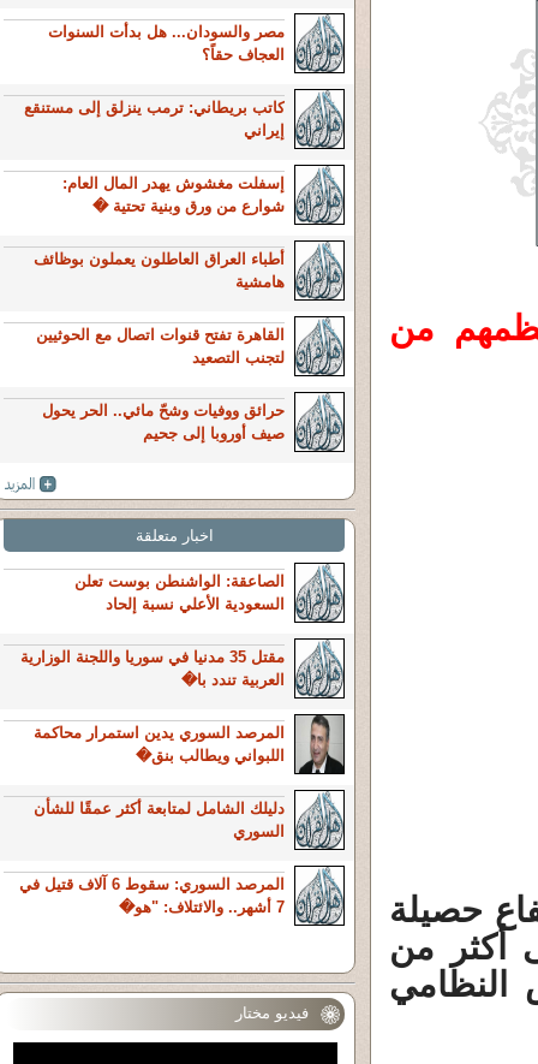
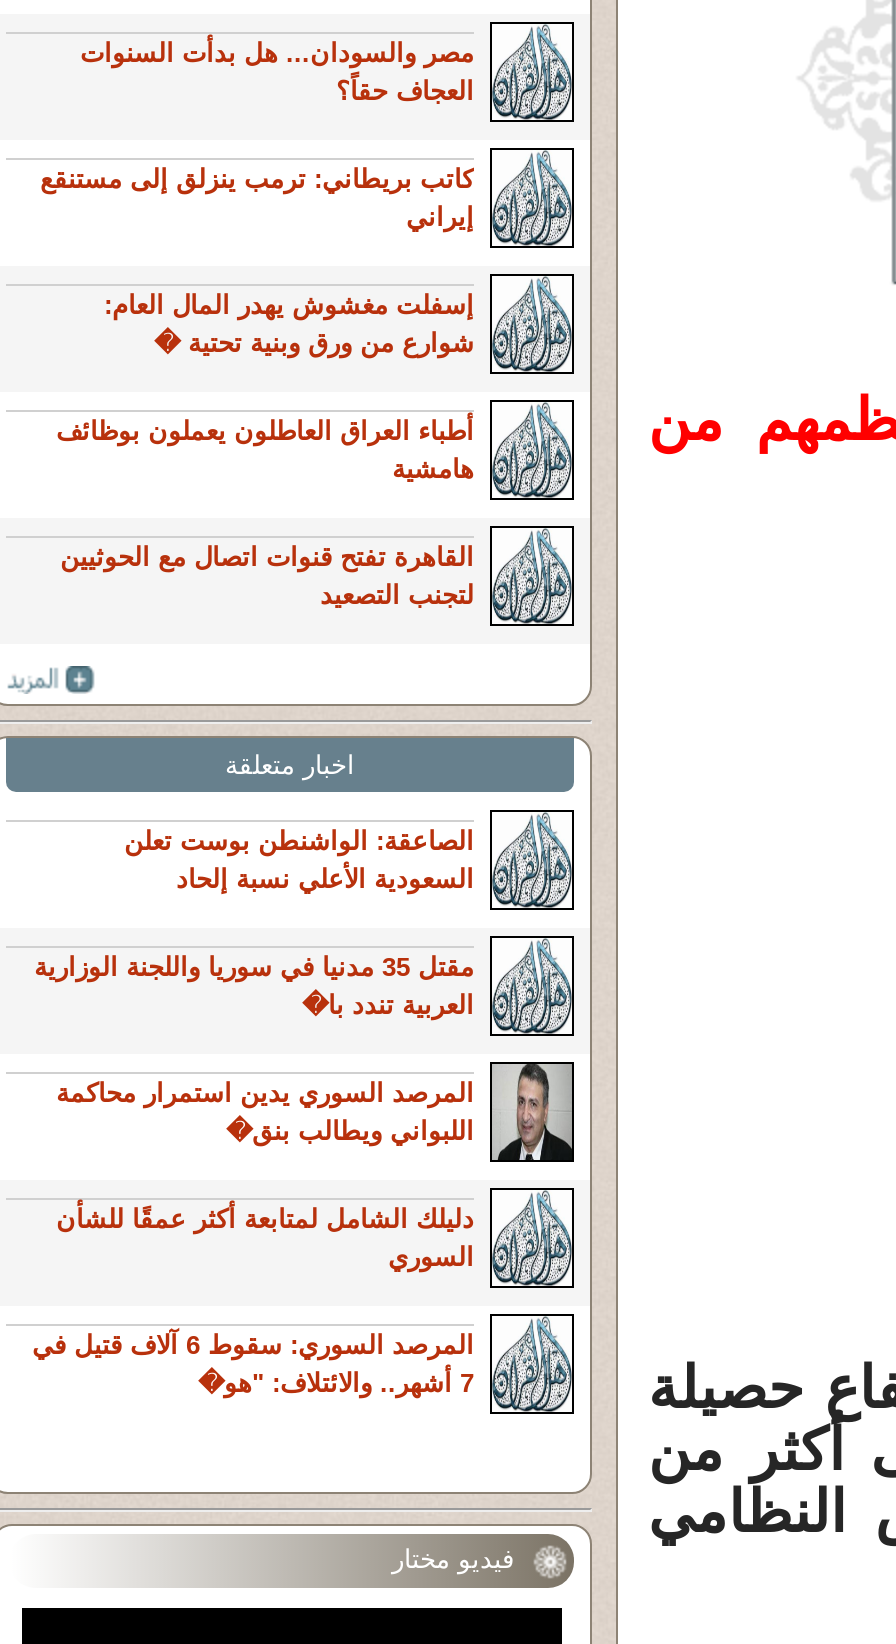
- حرائق ووفيات وشحّ مائي.. الحر يحول
- صيف أوروبا إلى جحيم
